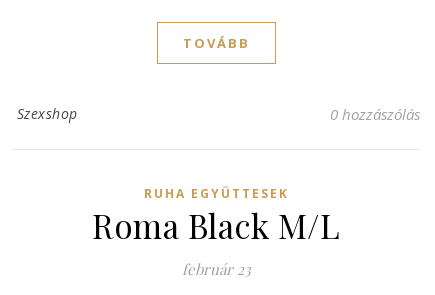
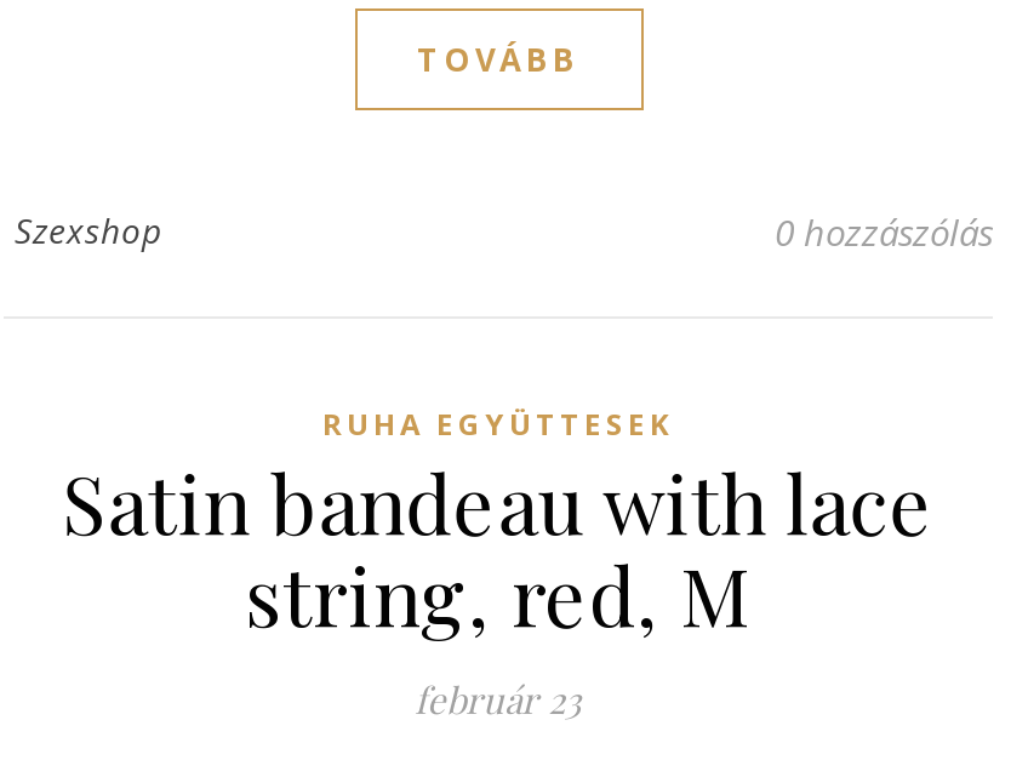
- Roma Black M/L
+ Satin bandeau with lace
+ string, red, M
